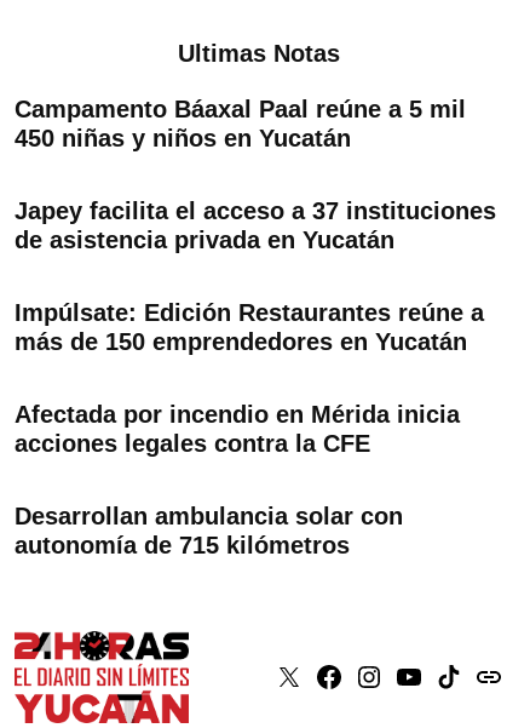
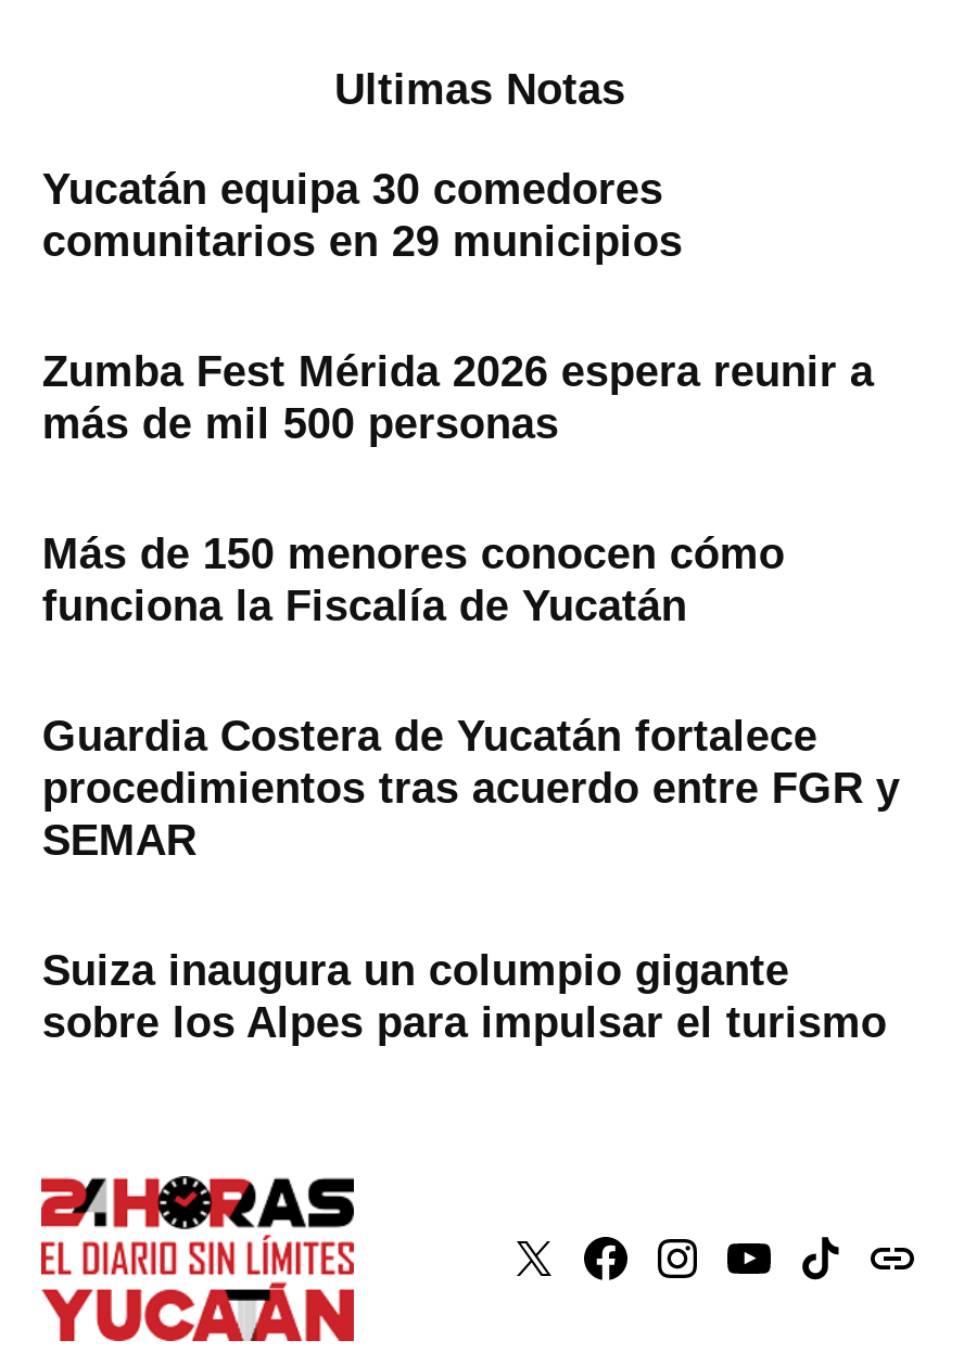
- Campamento Báaxal Paal reúne a 5 mil
- 450 niñas y niños en Yucatán
+ Yucatán equipa 30 comedores
+ comunitarios en 29 municipios

- Japey facilita el acceso a 37 instituciones
- de asistencia privada en Yucatán
+ Zumba Fest Mérida 2026 espera reunir a
+ más de mil 500 personas

- Impúlsate: Edición Restaurantes reúne a
- más de 150 emprendedores en Yucatán
+ Más de 150 menores conocen cómo
+ funciona la Fiscalía de Yucatán

- Afectada por incendio en Mérida inicia
- acciones legales contra la CFE
+ Guardia Costera de Yucatán fortalece
+ procedimientos tras acuerdo entre FGR y
+ SEMAR

- Desarrollan ambulancia solar con
- autonomía de 715 kilómetros
+ Suiza inaugura un columpio gigante
+ sobre los Alpes para impulsar el turismo
